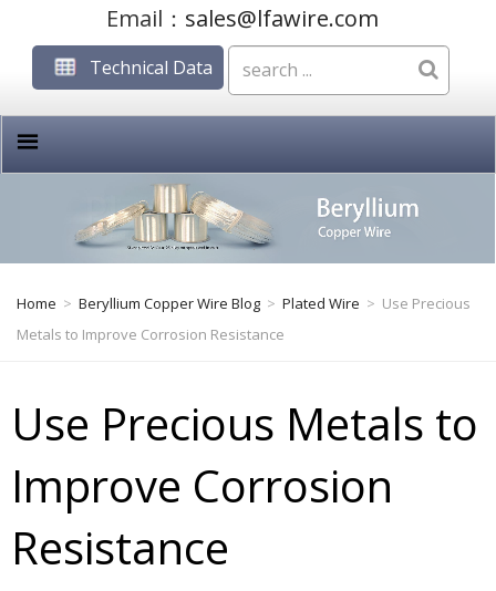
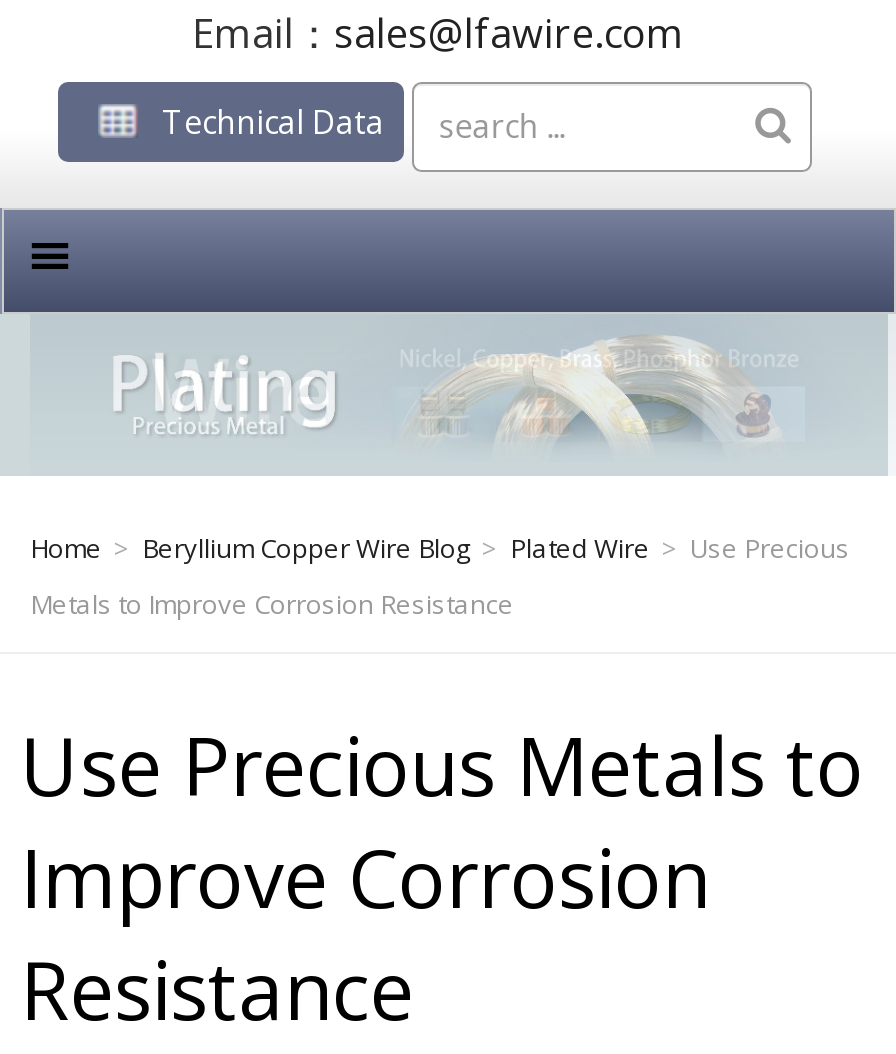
- [image]
+ [image]
